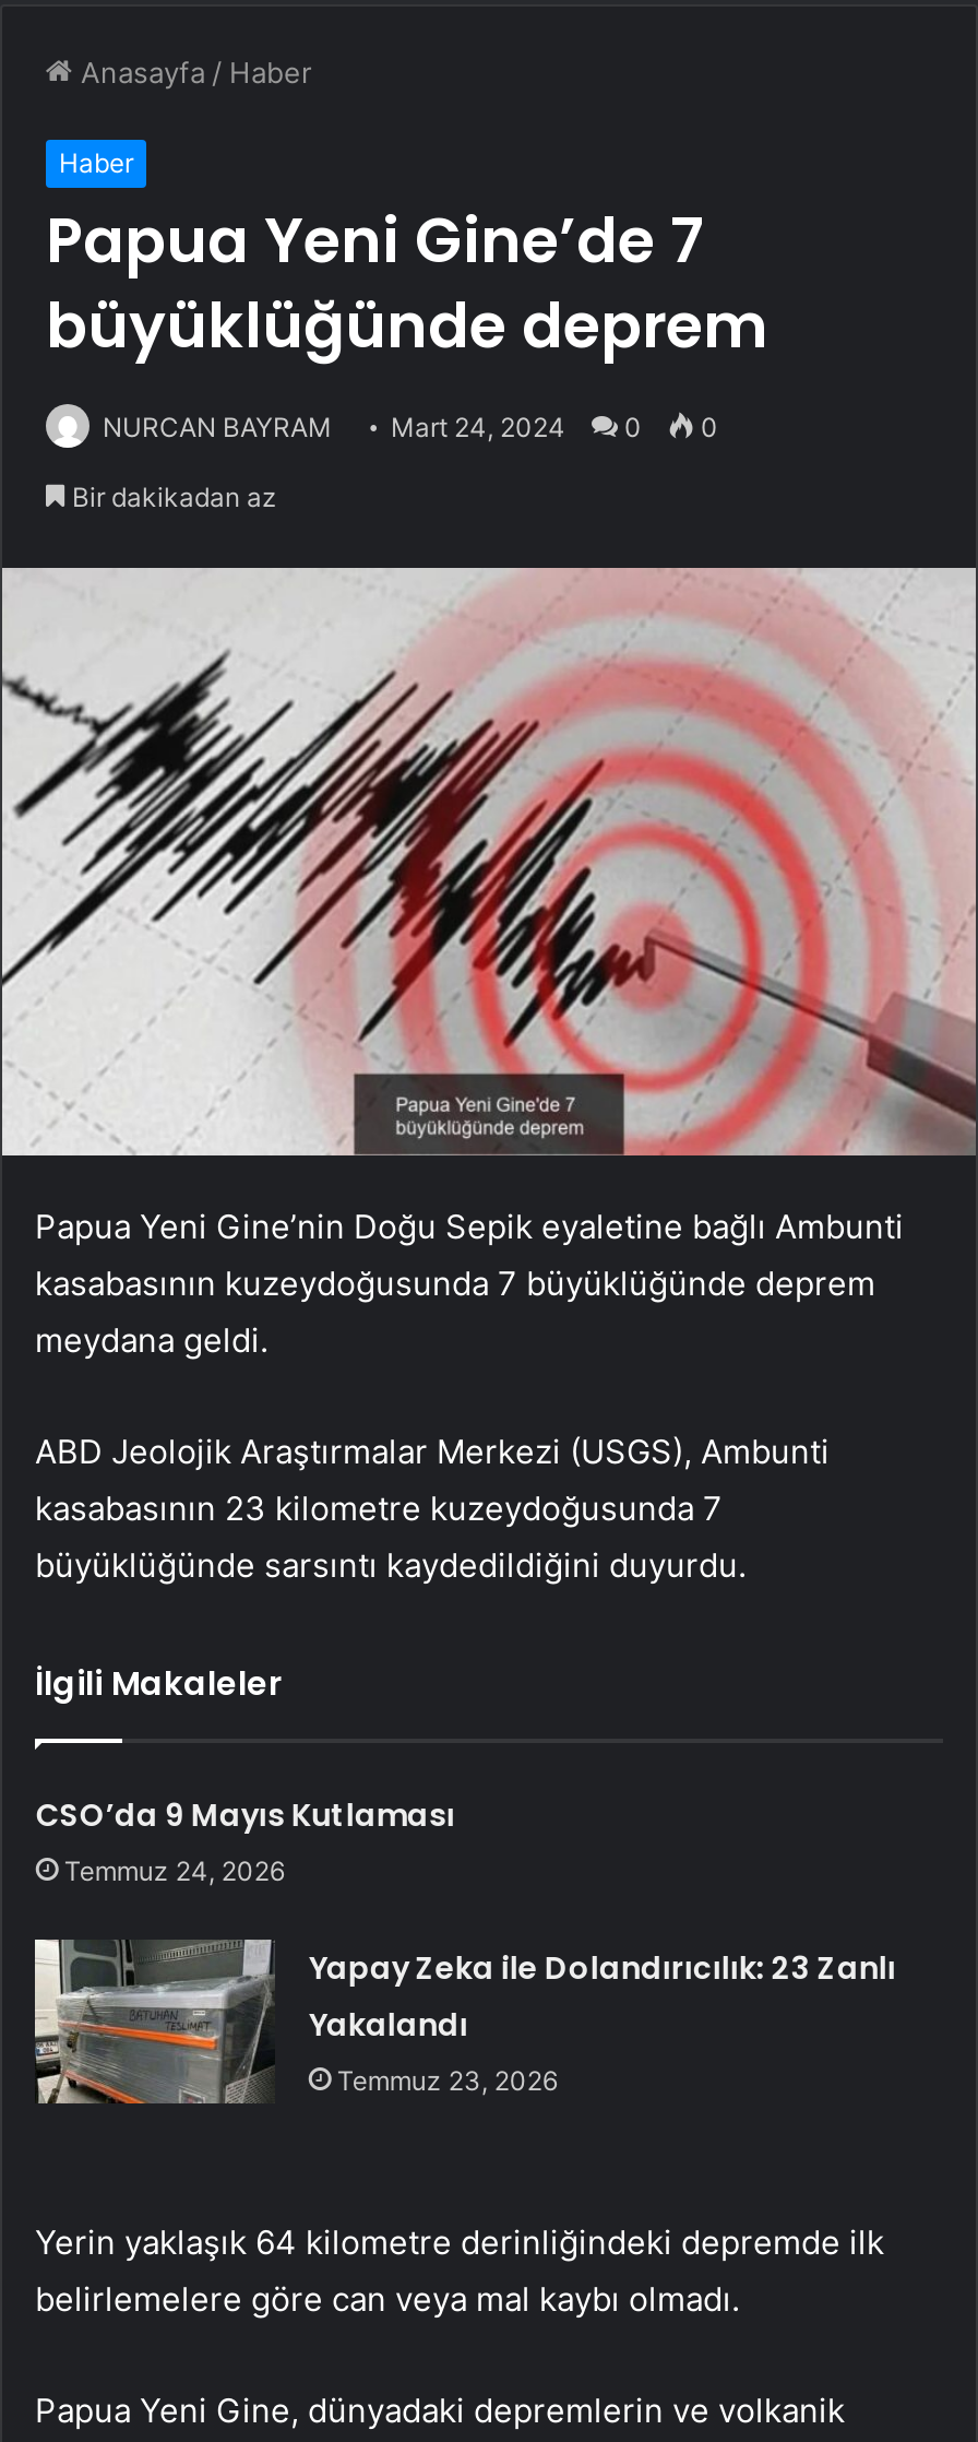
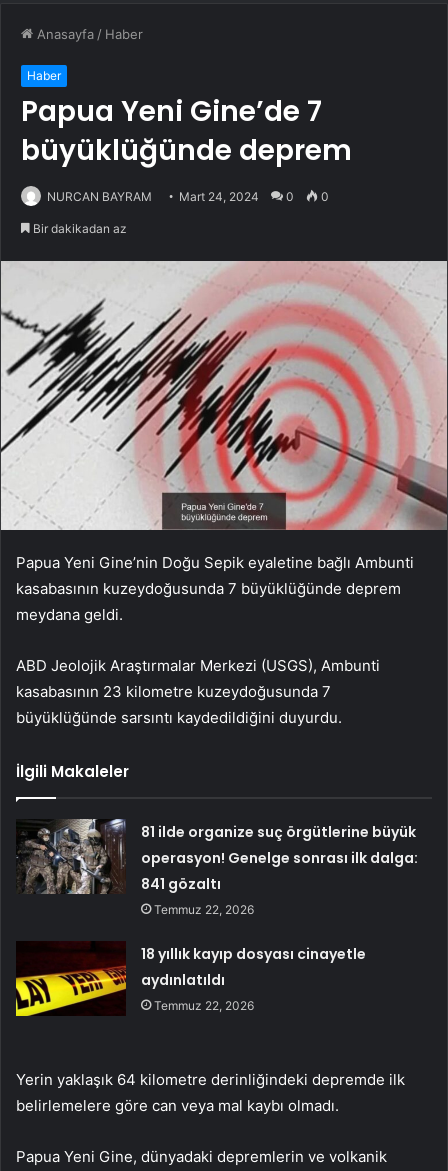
- CSO’da 9 Mayıs Kutlaması
- Temmuz 24, 2026
+ 81 ilde organize suç örgütlerine büyük
+ operasyon! Genelge sonrası ilk dalga:
+ 841 gözaltı
+ Temmuz 22, 2026

- [image]
- Yapay Zeka ile Dolandırıcılık: 23 Zanlı
- Yakalandı
- Temmuz 23, 2026
+ [image]
+ 18 yıllık kayıp dosyası cinayetle
+ aydınlatıldı
+ Temmuz 22, 2026
